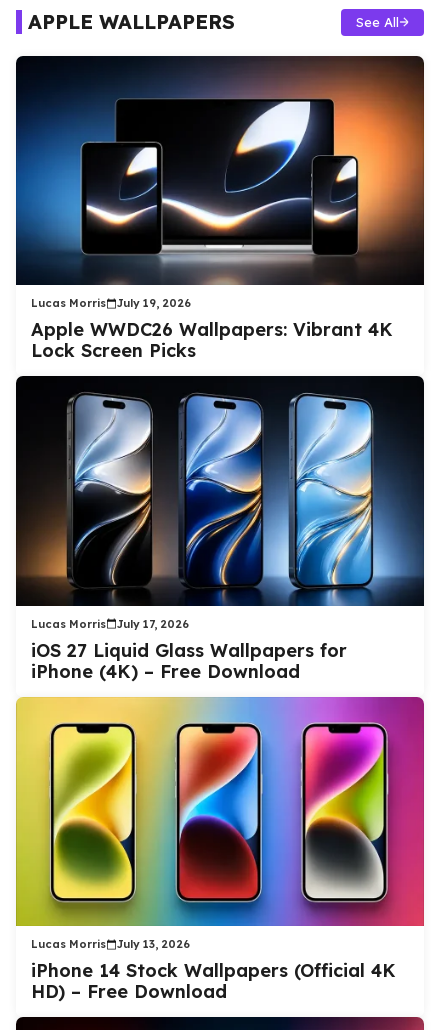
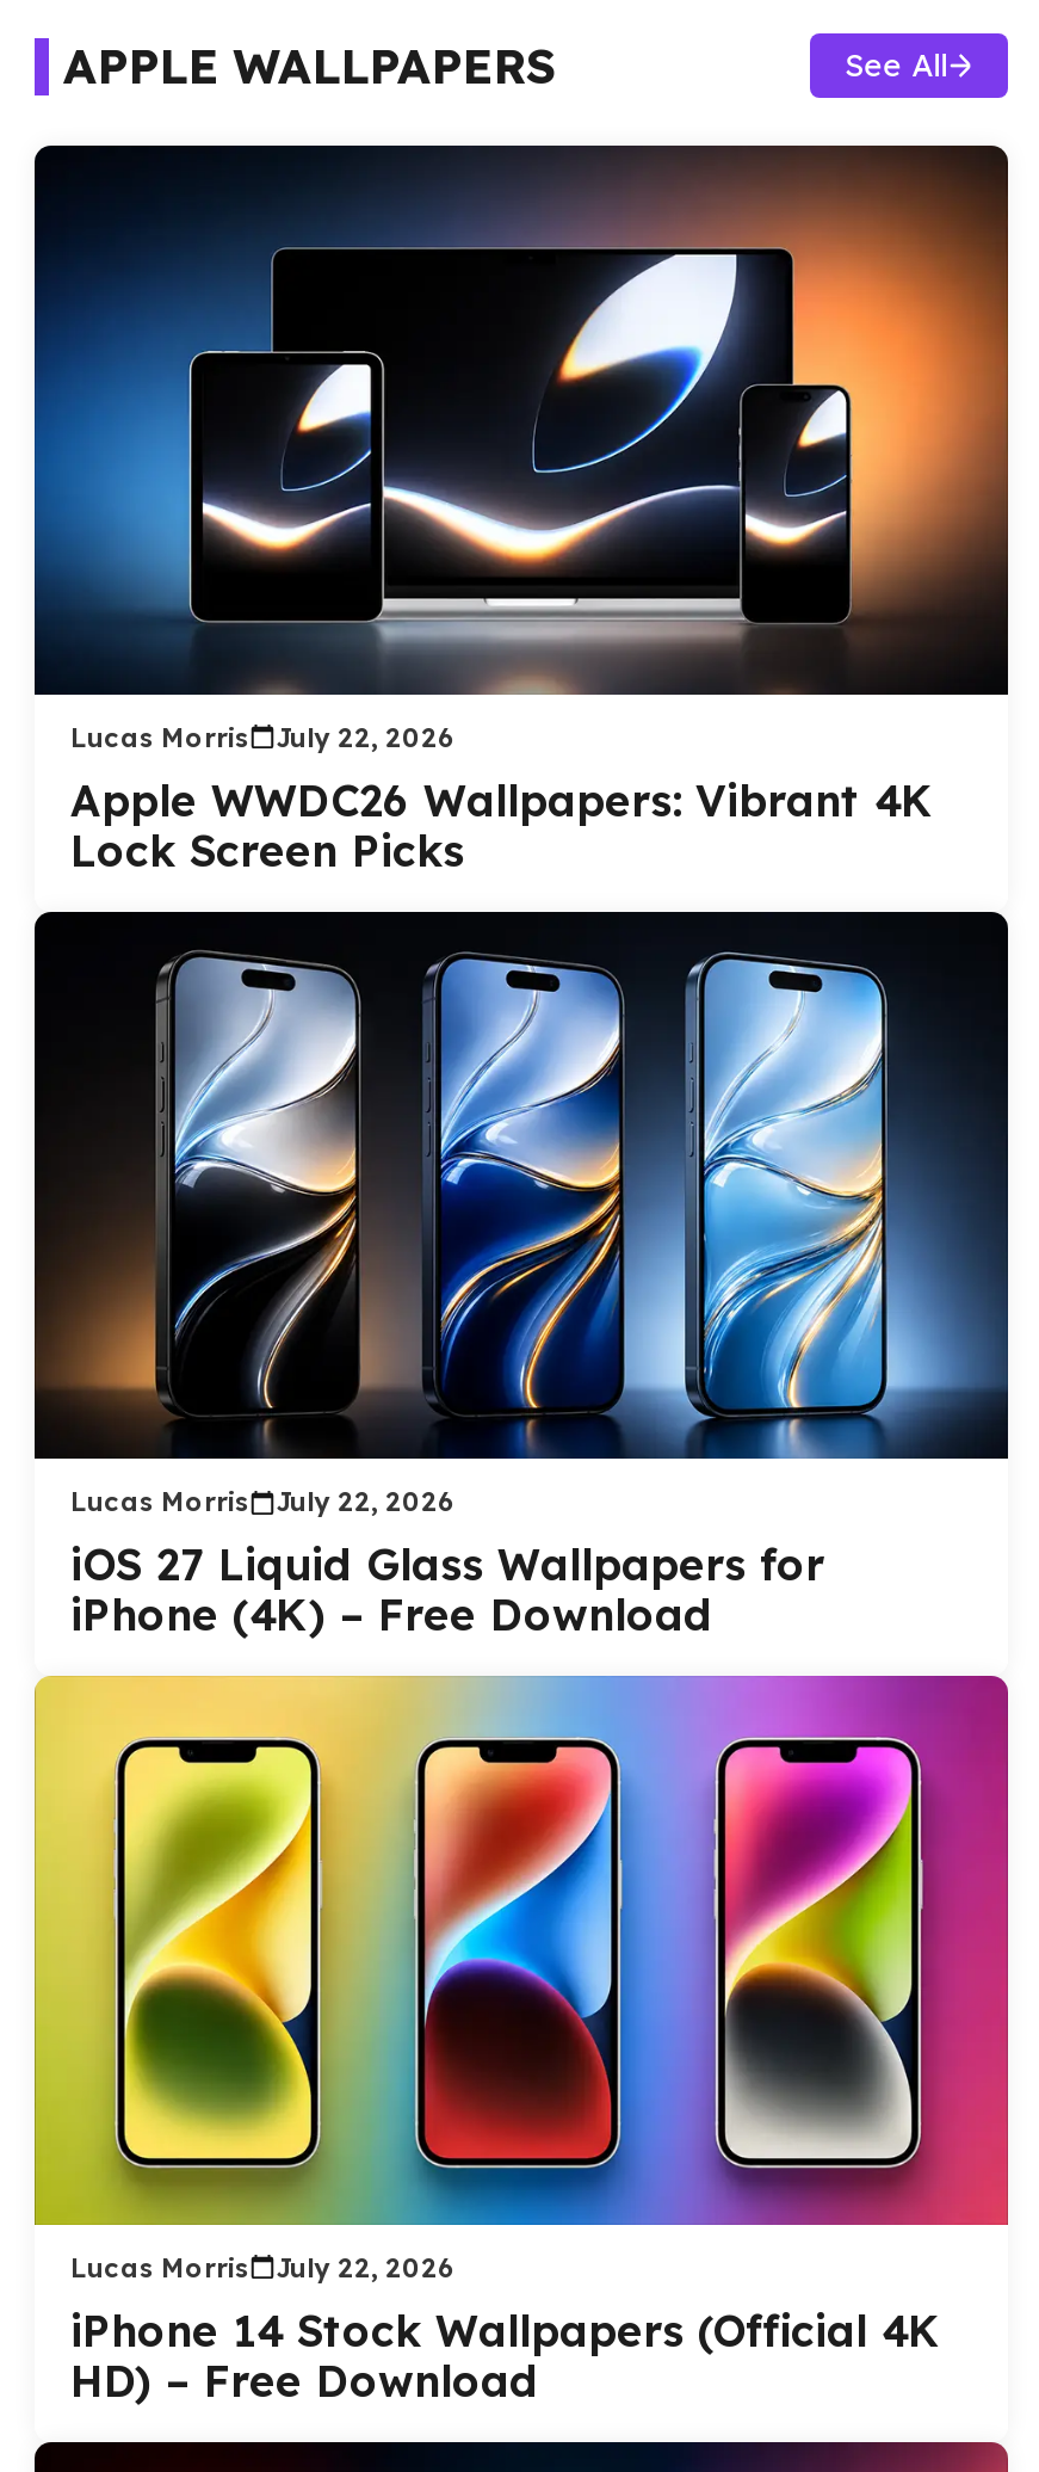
- Lucas Morris July 19, 2026
+ Lucas Morris July 22, 2026

- Lucas Morris July 17, 2026
+ Lucas Morris July 22, 2026

- Lucas Morris July 13, 2026
+ Lucas Morris July 22, 2026
